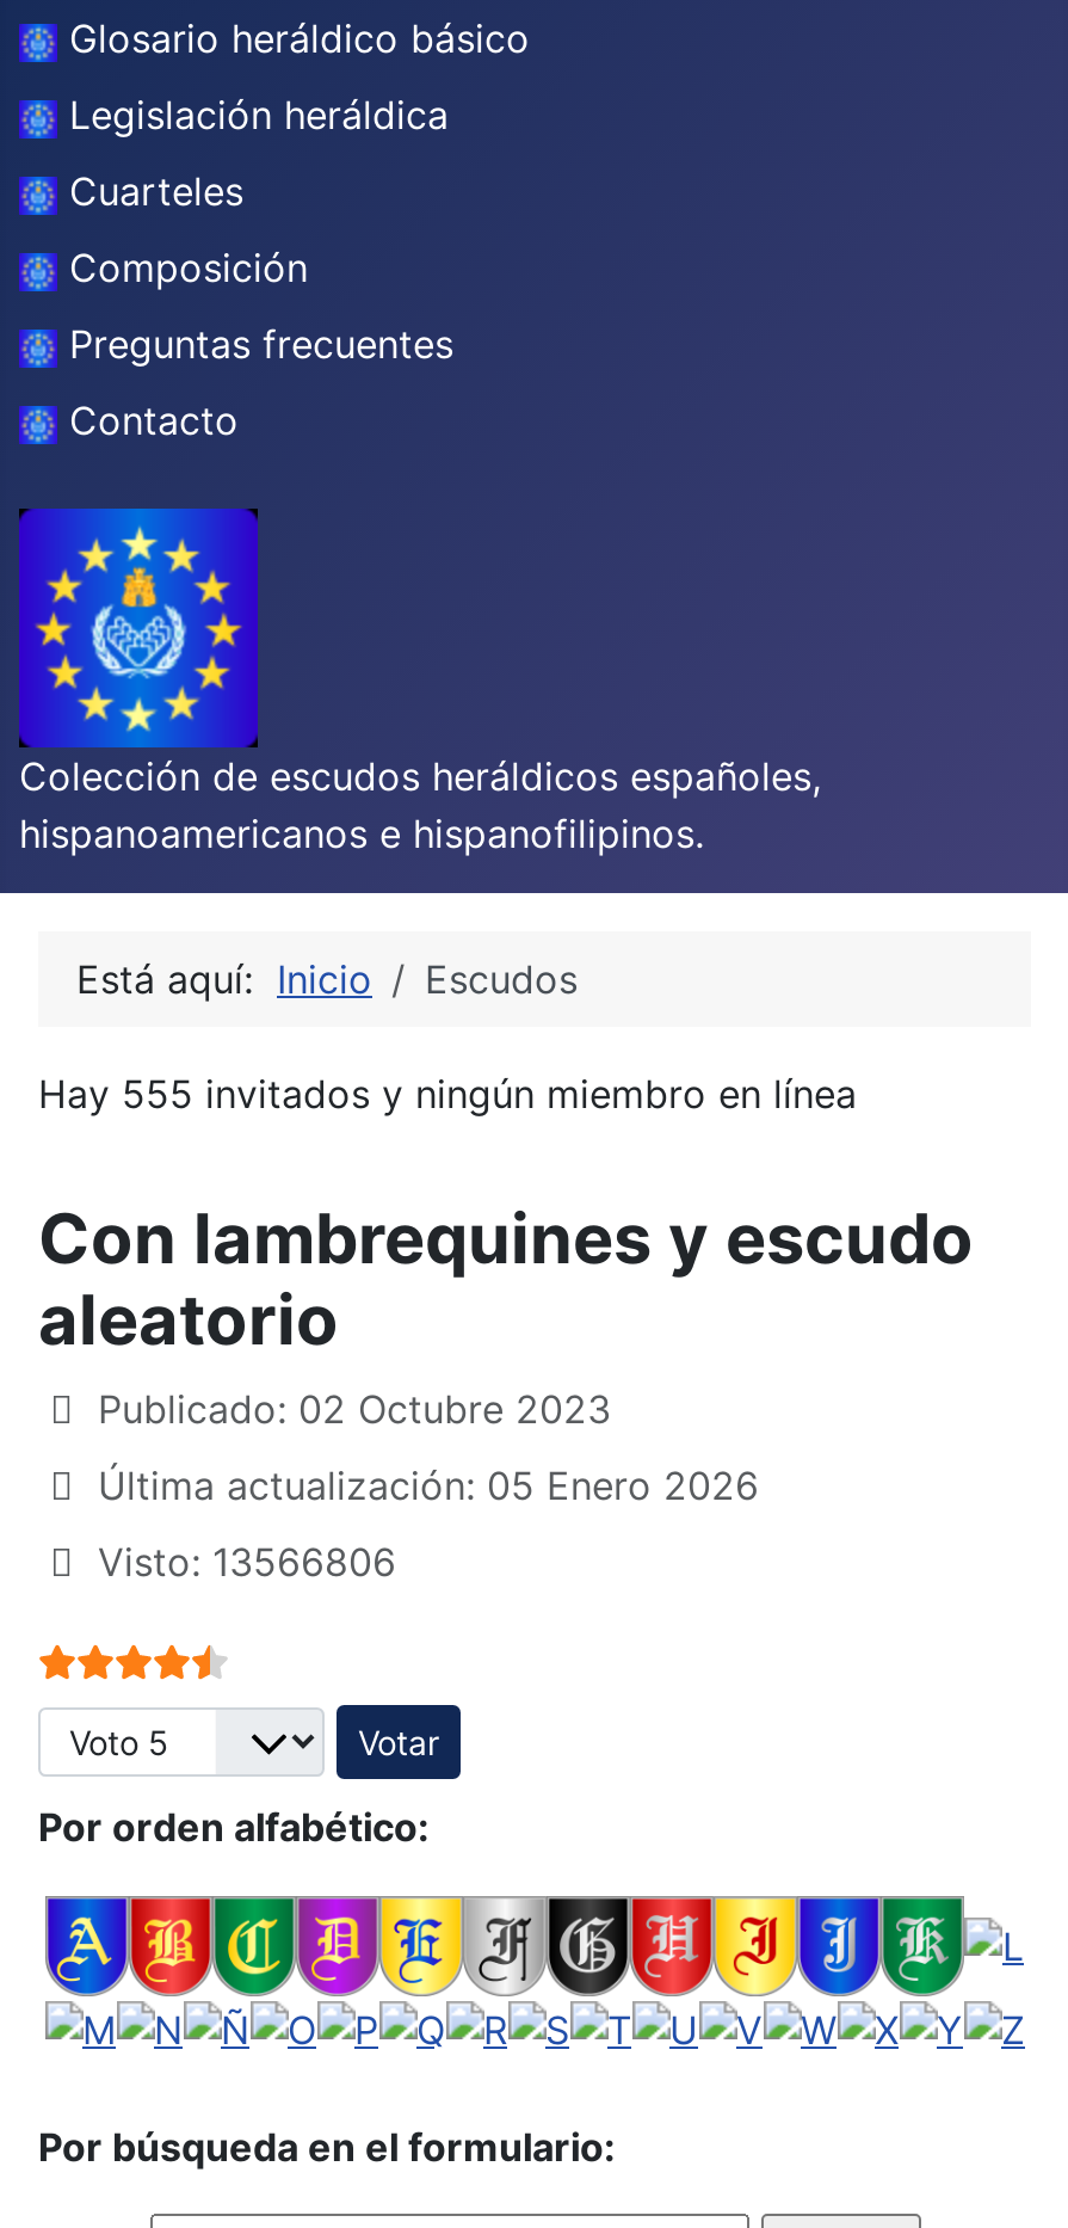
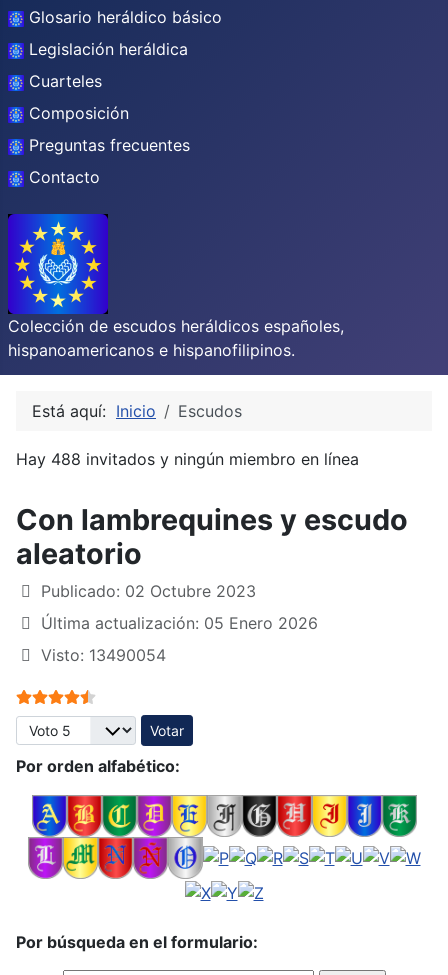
- Hay 555 invitados y ningún miembro en línea
+ Hay 488 invitados y ningún miembro en línea

- Visto: 13566806
+ Visto: 13490054

- [image]
+ [image]
